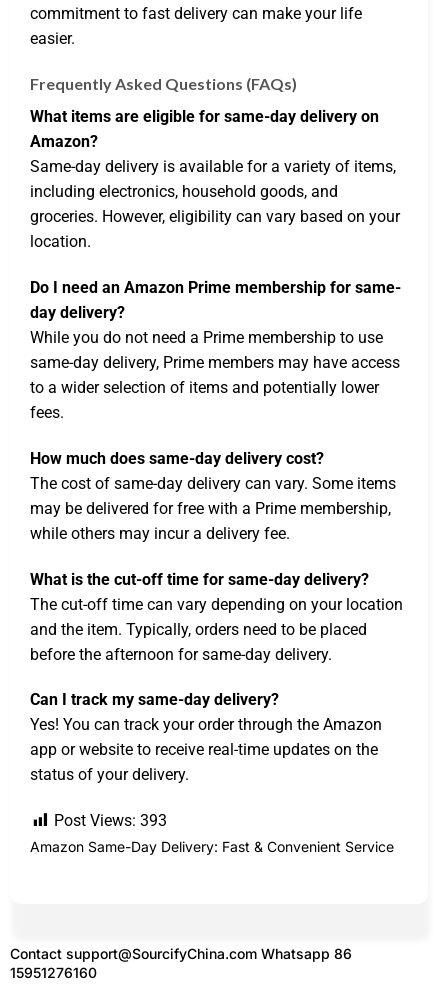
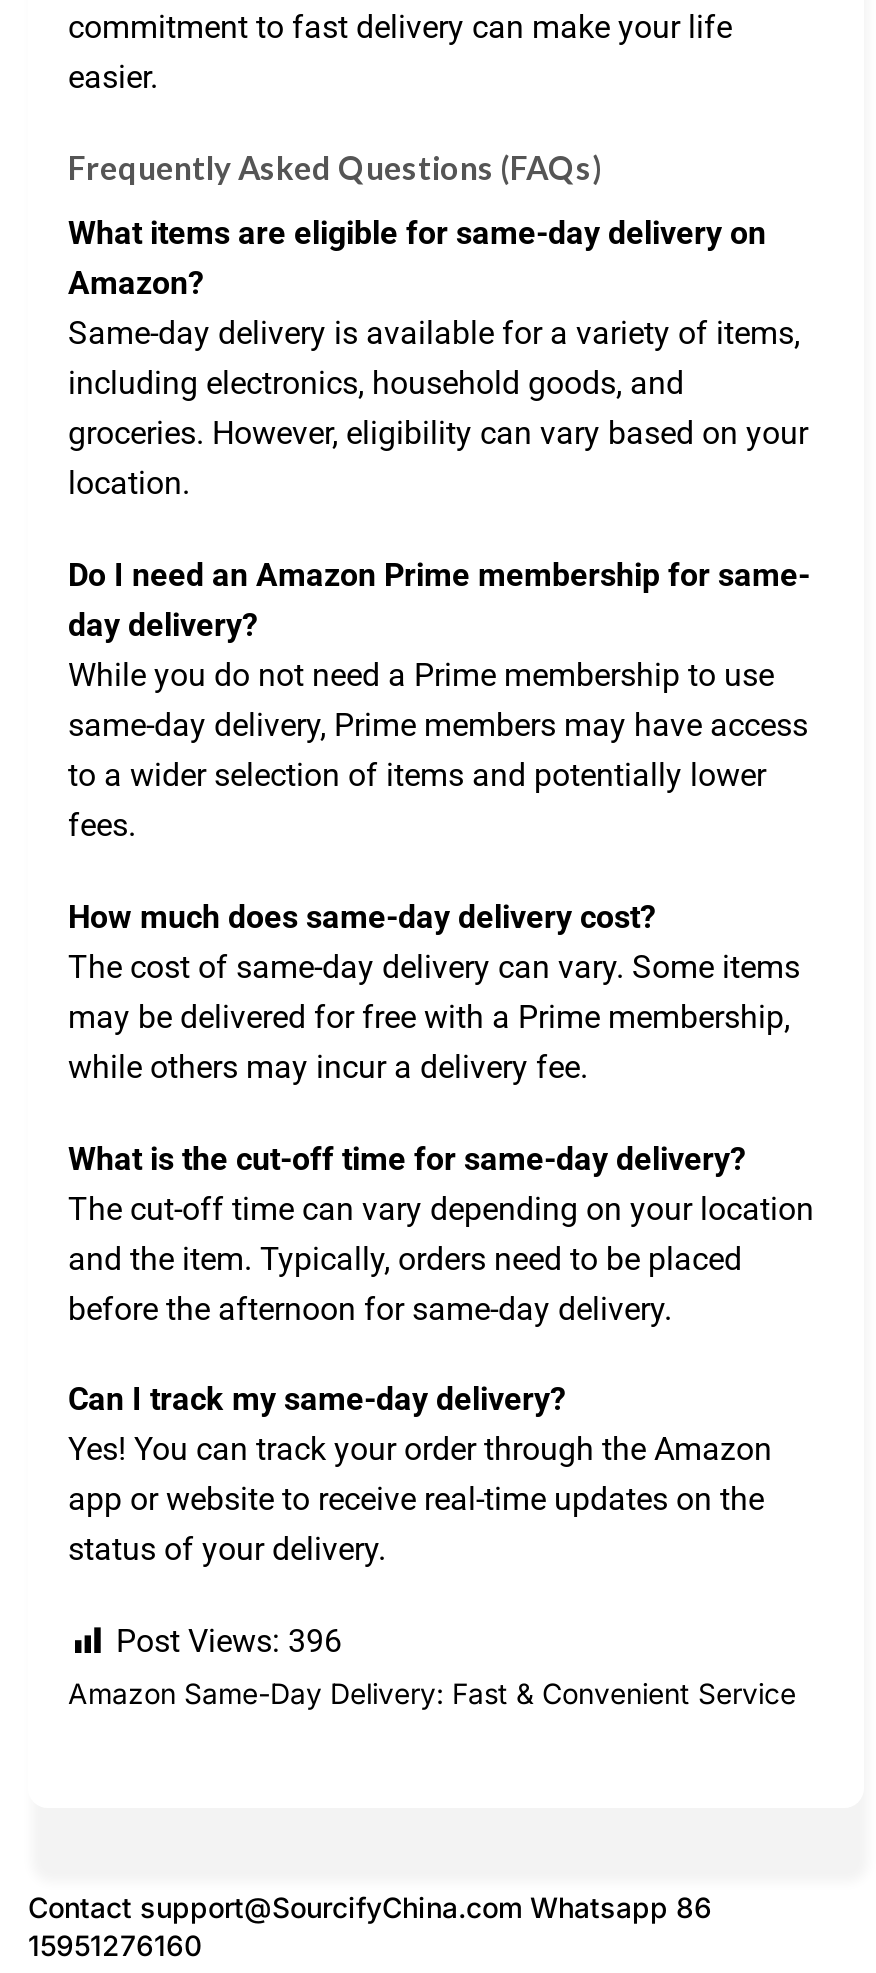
- Post Views: 393
+ Post Views: 396
